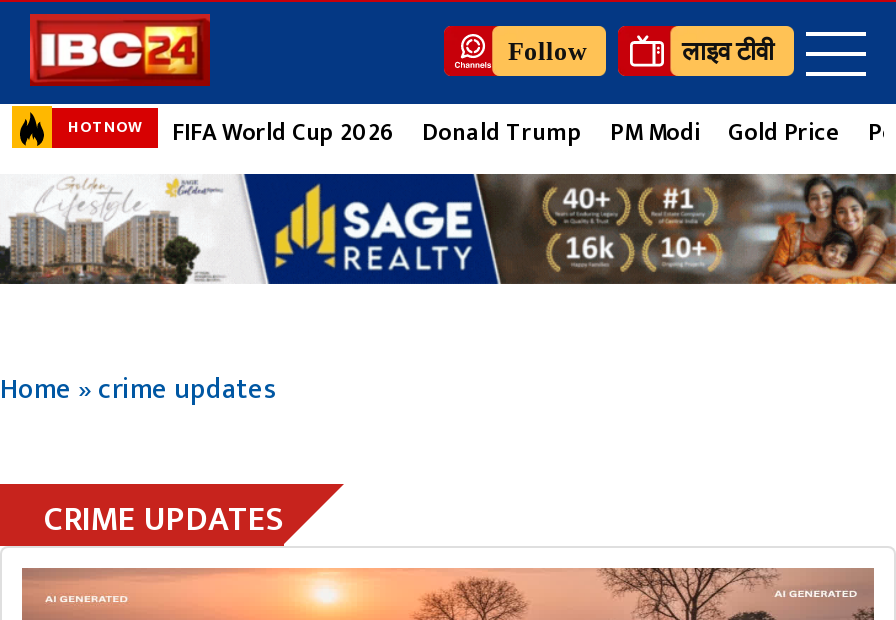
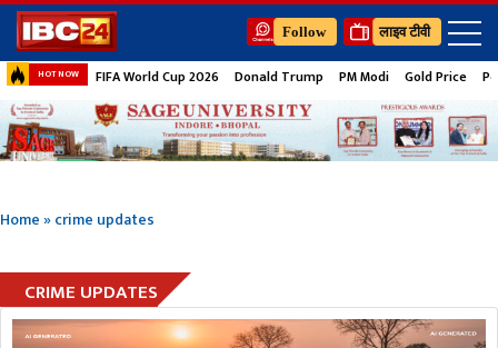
- [image]
+ [image]
